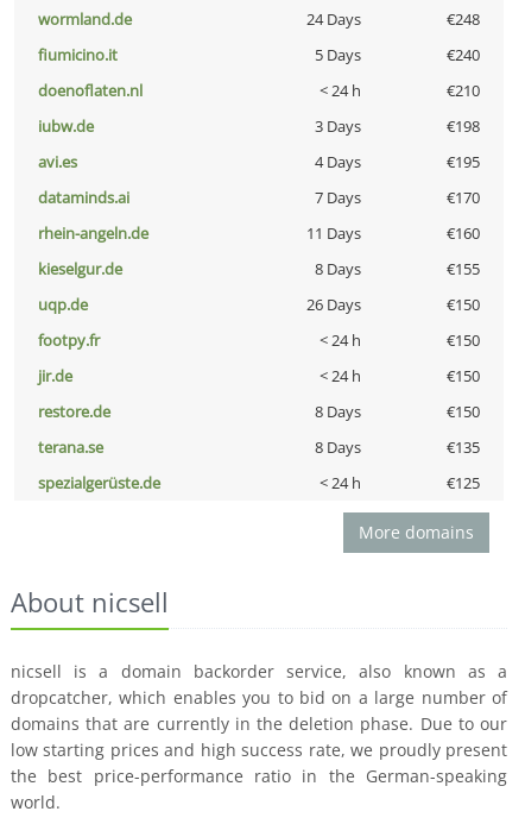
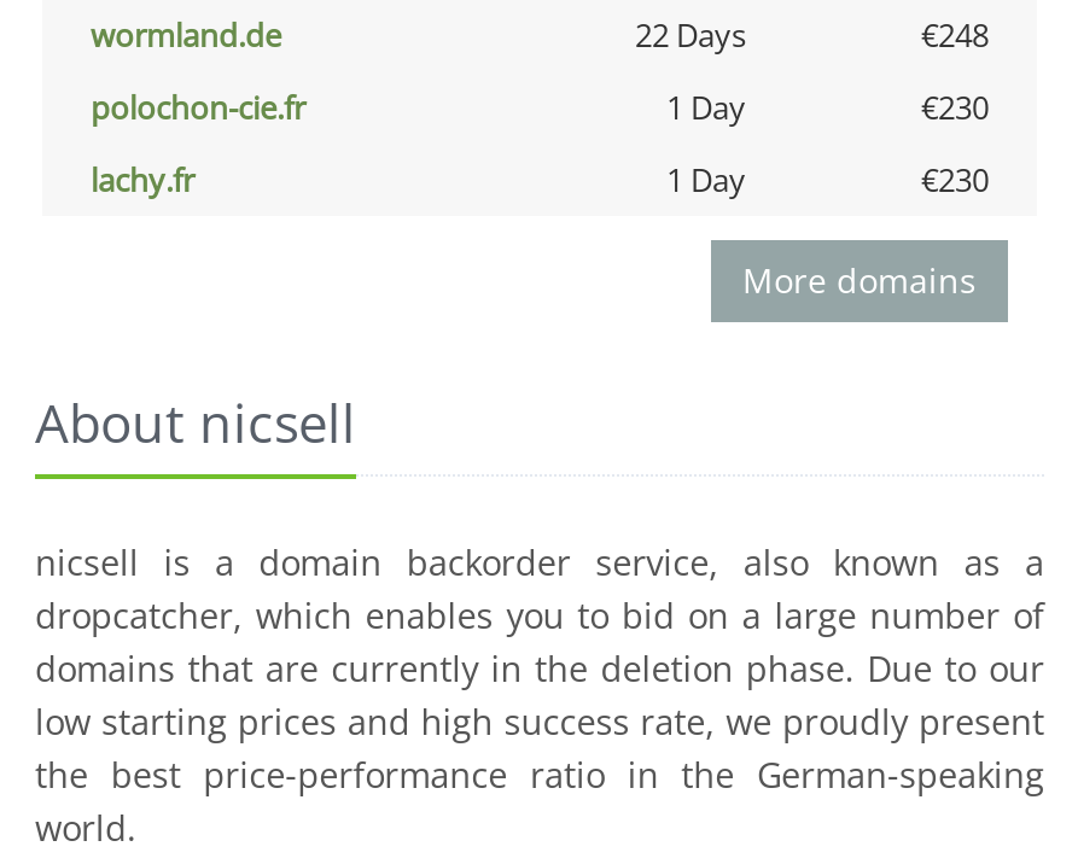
- 24 Days
+ 22 Days

- fiumicino.it
- 5 Days
- €240
- doenoflaten.nl
- < 24 h
- €210
- iubw.de
- 3 Days
- €198
- avi.es
- 4 Days
- €195
- dataminds.ai
- 7 Days
- €170
- rhein-angeln.de
- 11 Days
- €160
- kieselgur.de
- 8 Days
- €155
- uqp.de
- 26 Days
- €150
- footpy.fr
- < 24 h
- €150
- jir.de
- < 24 h
- €150
- restore.de
- 8 Days
- €150
- terana.se
- 8 Days
- €135
- spezialgerüste.de
- < 24 h
- €125
+ polochon-cie.fr
+ 1 Day
+ €230
+ lachy.fr
+ 1 Day
+ €230
